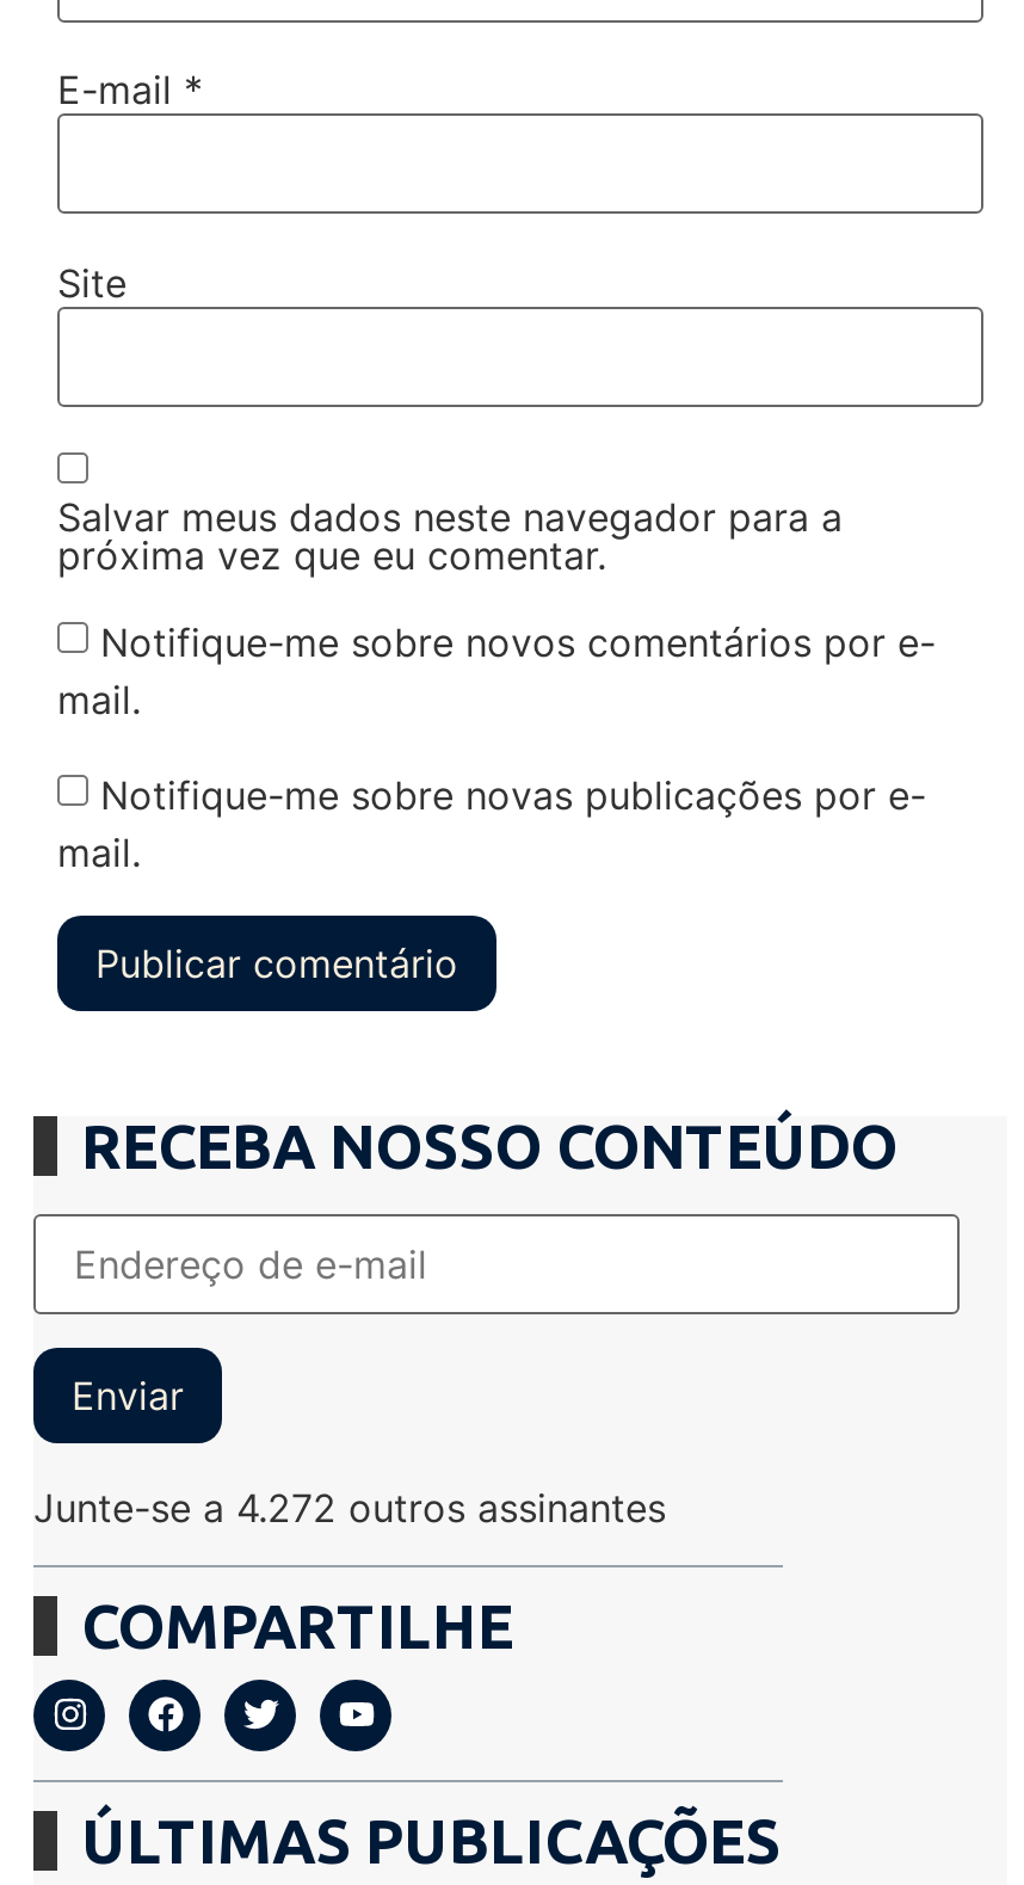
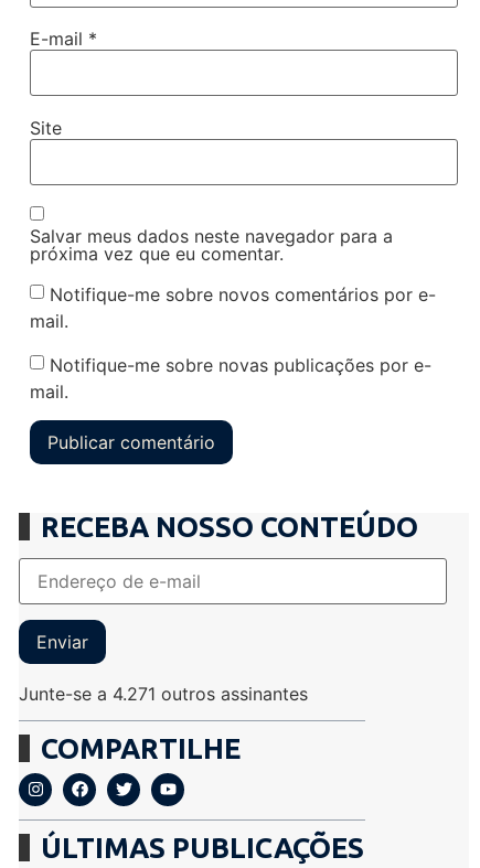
- Junte-se a 4.272 outros assinantes
+ Junte-se a 4.271 outros assinantes
